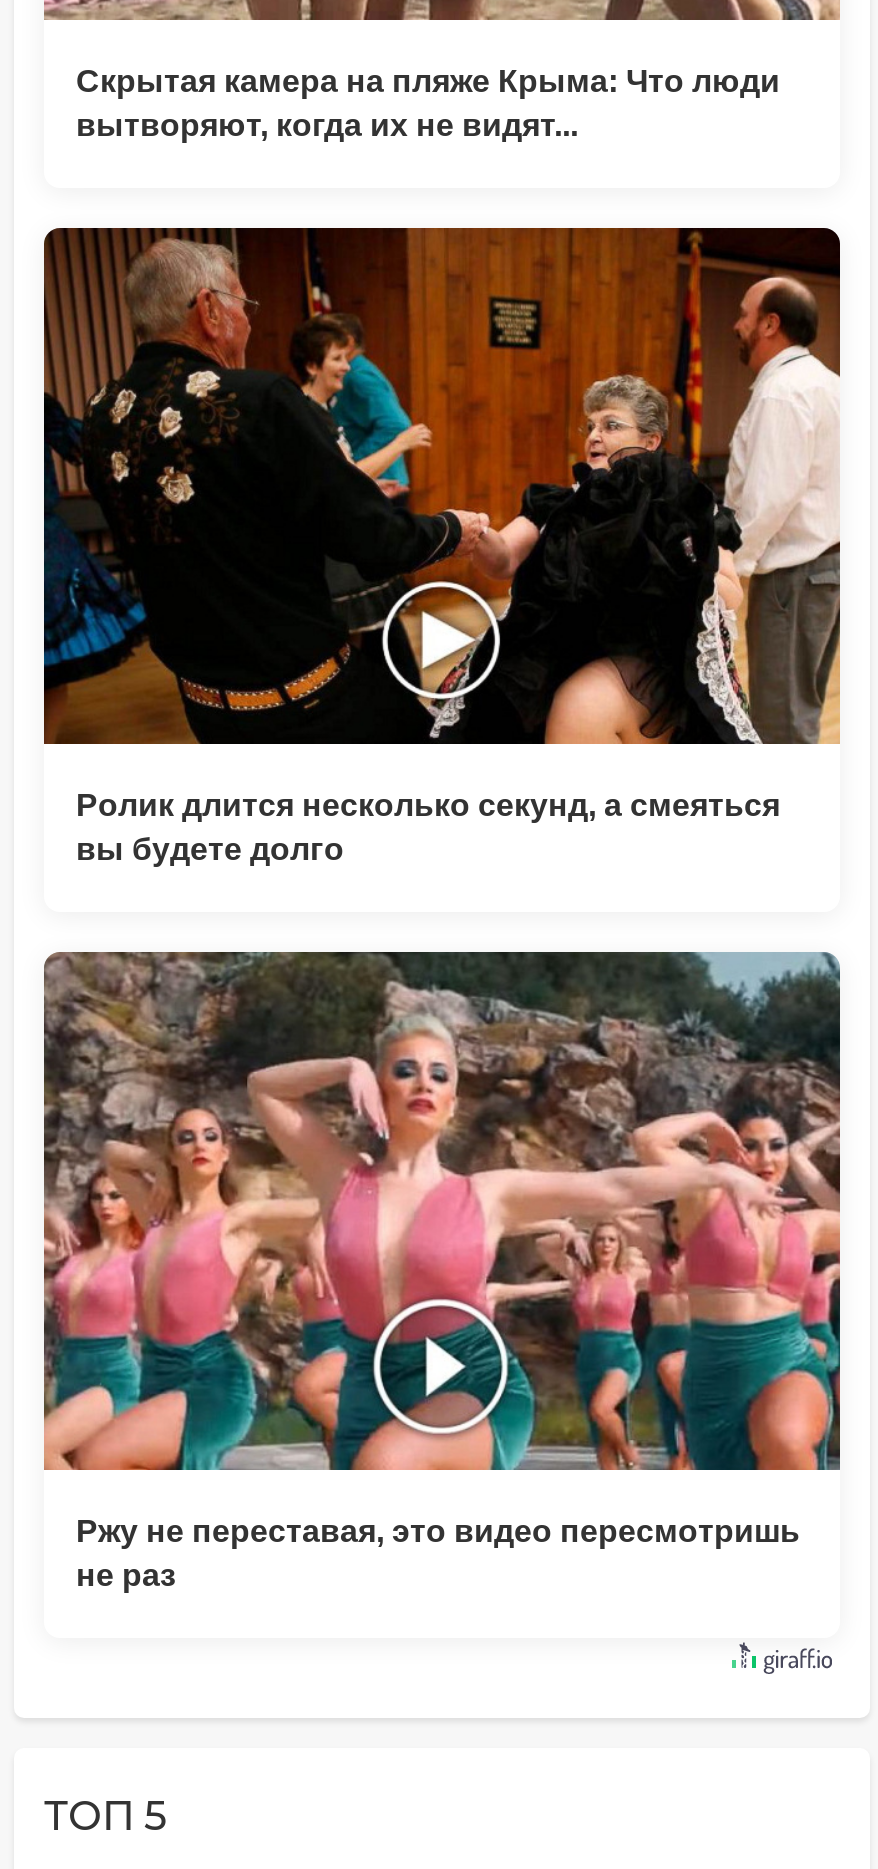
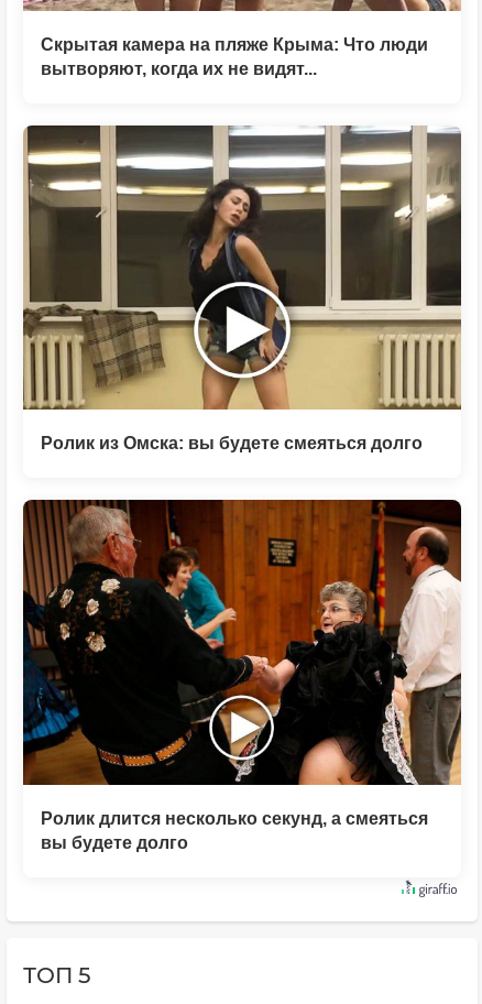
+ [image]
+ Ролик из Омска: вы будете смеяться долго

moved down: [image] | Ролик длится несколько секунд, а смеяться | вы будете долго

- [image]
- Ржу не переставая, это видео пересмотришь
- не раз
